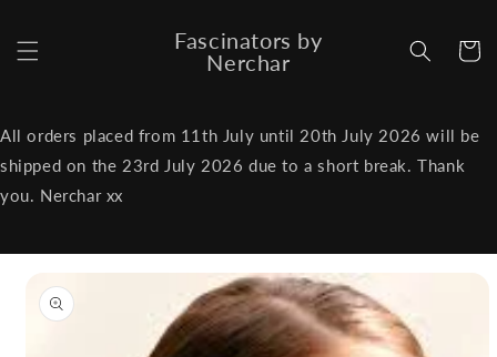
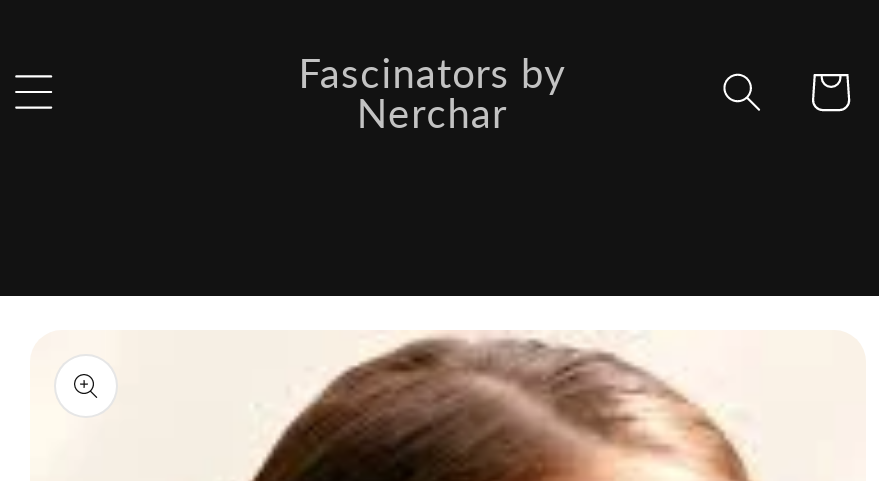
- All orders placed from 11th July until 20th July 2026 will be
- shipped on the 23rd July 2026 due to a short break. Thank
- you. Nerchar xx
